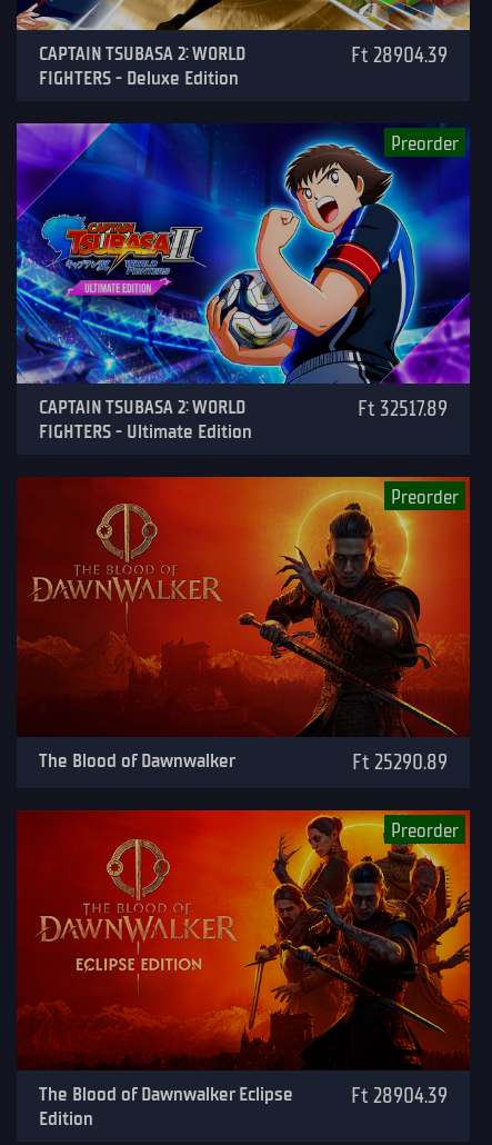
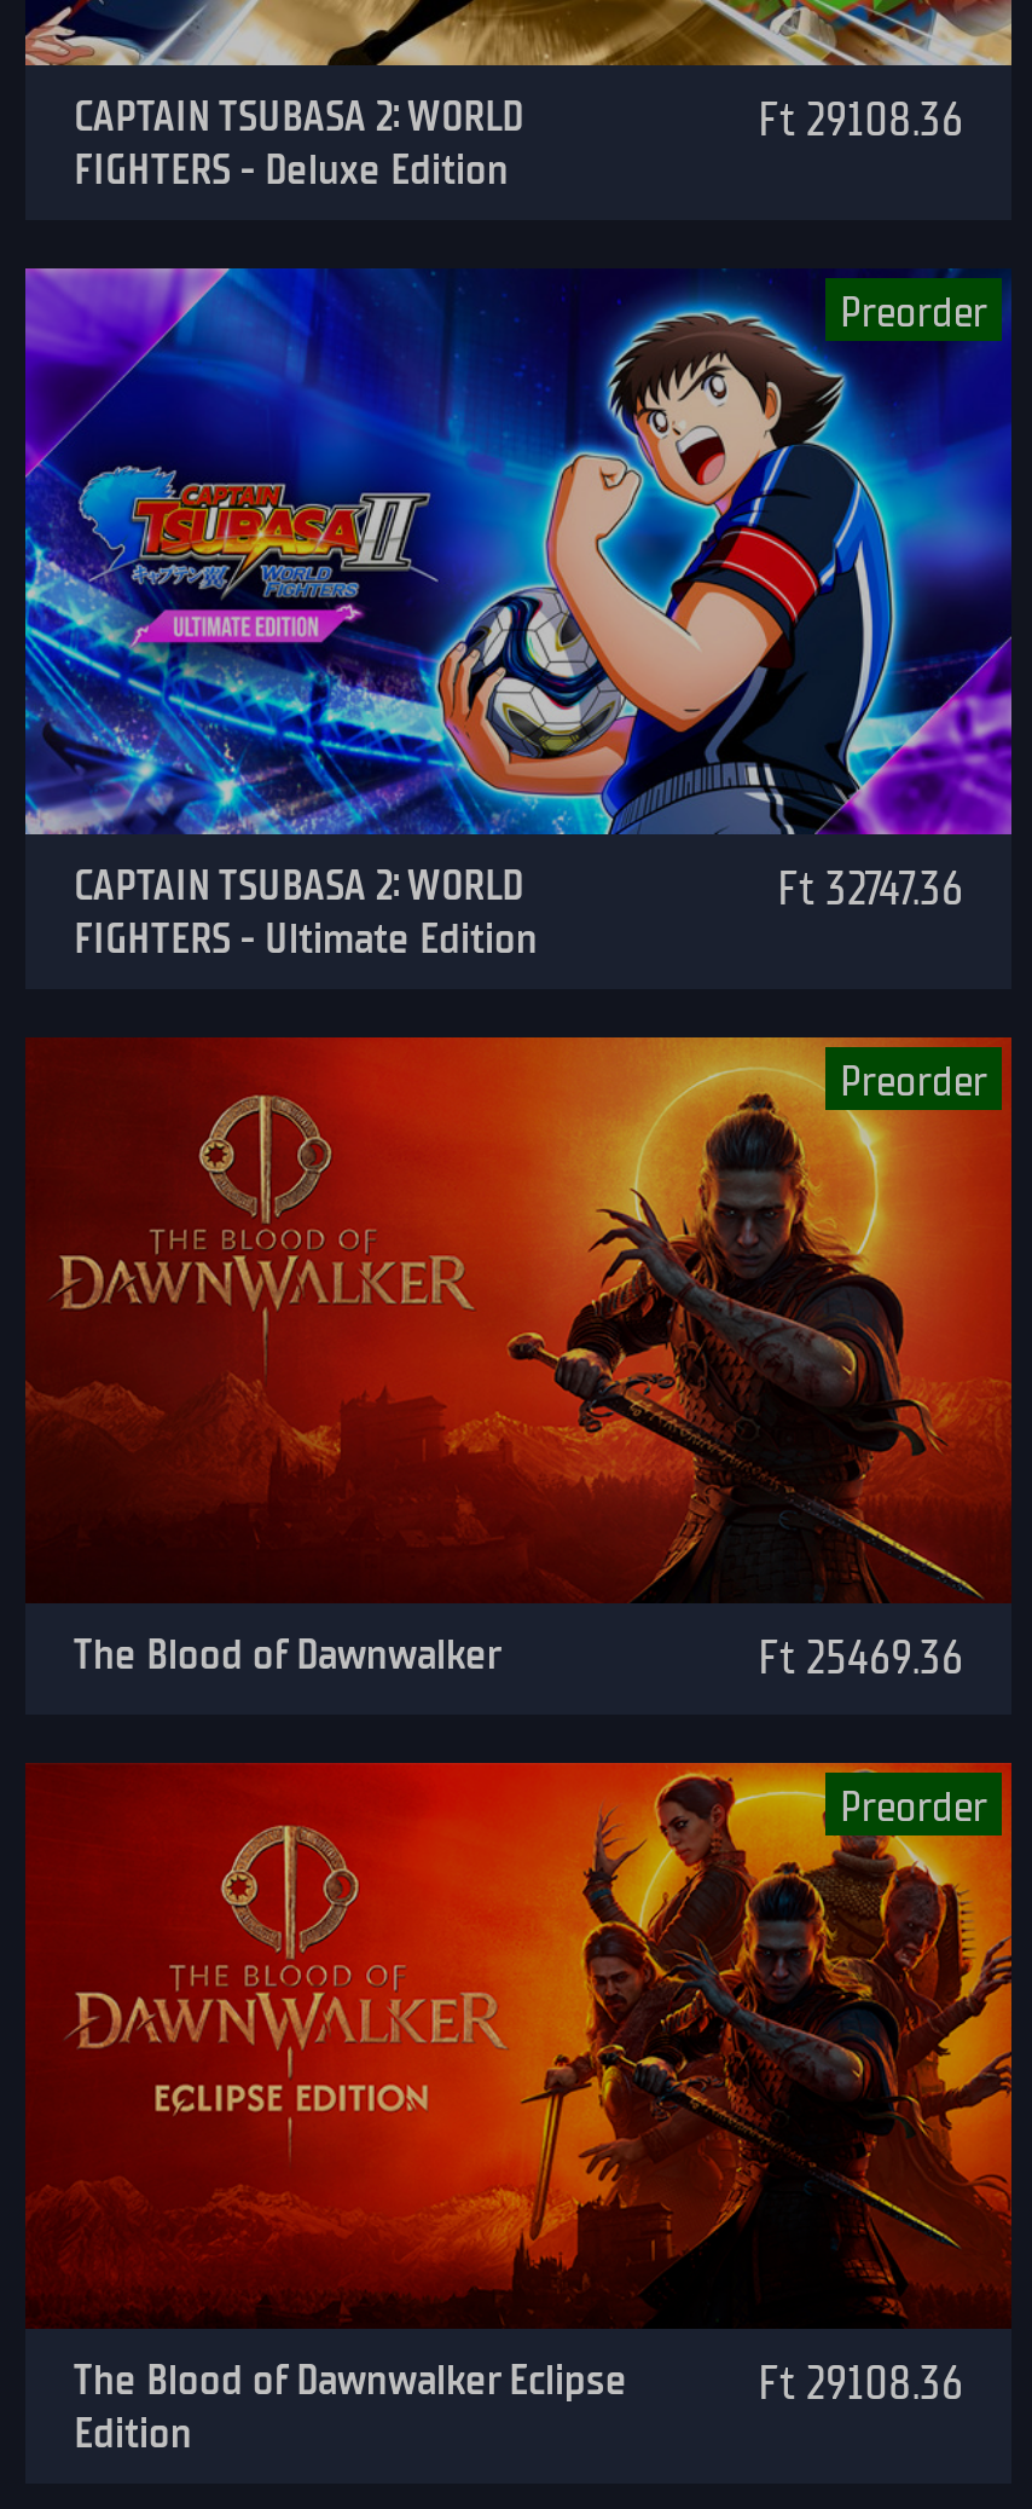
- Ft 28904.39
+ Ft 29108.36

- Ft 32517.89
+ Ft 32747.36

- Ft 25290.89
+ Ft 25469.36

- Ft 28904.39
+ Ft 29108.36
